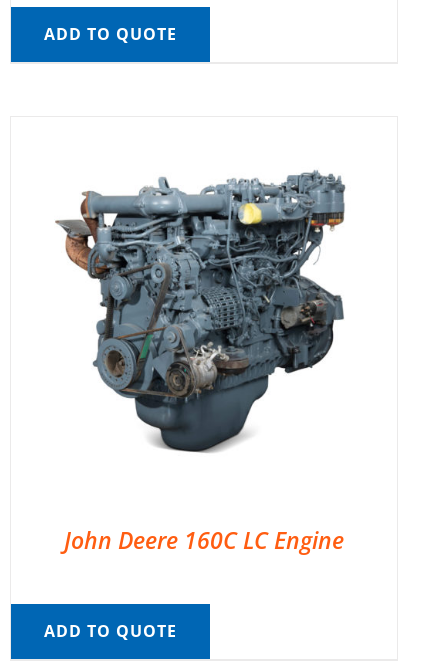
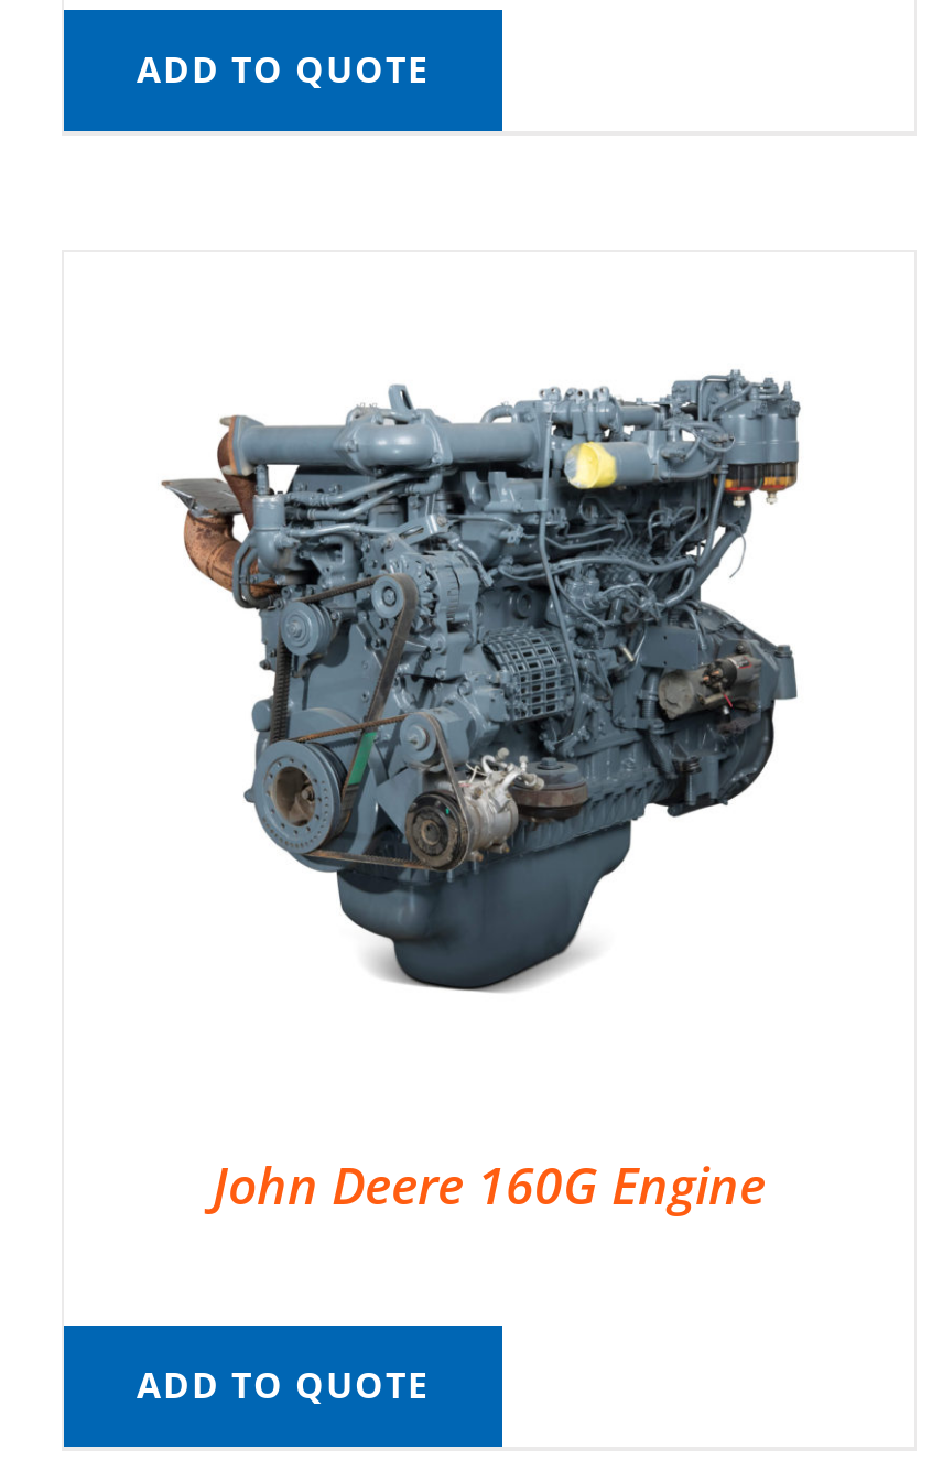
- John Deere 160C LC Engine
+ John Deere 160G Engine
